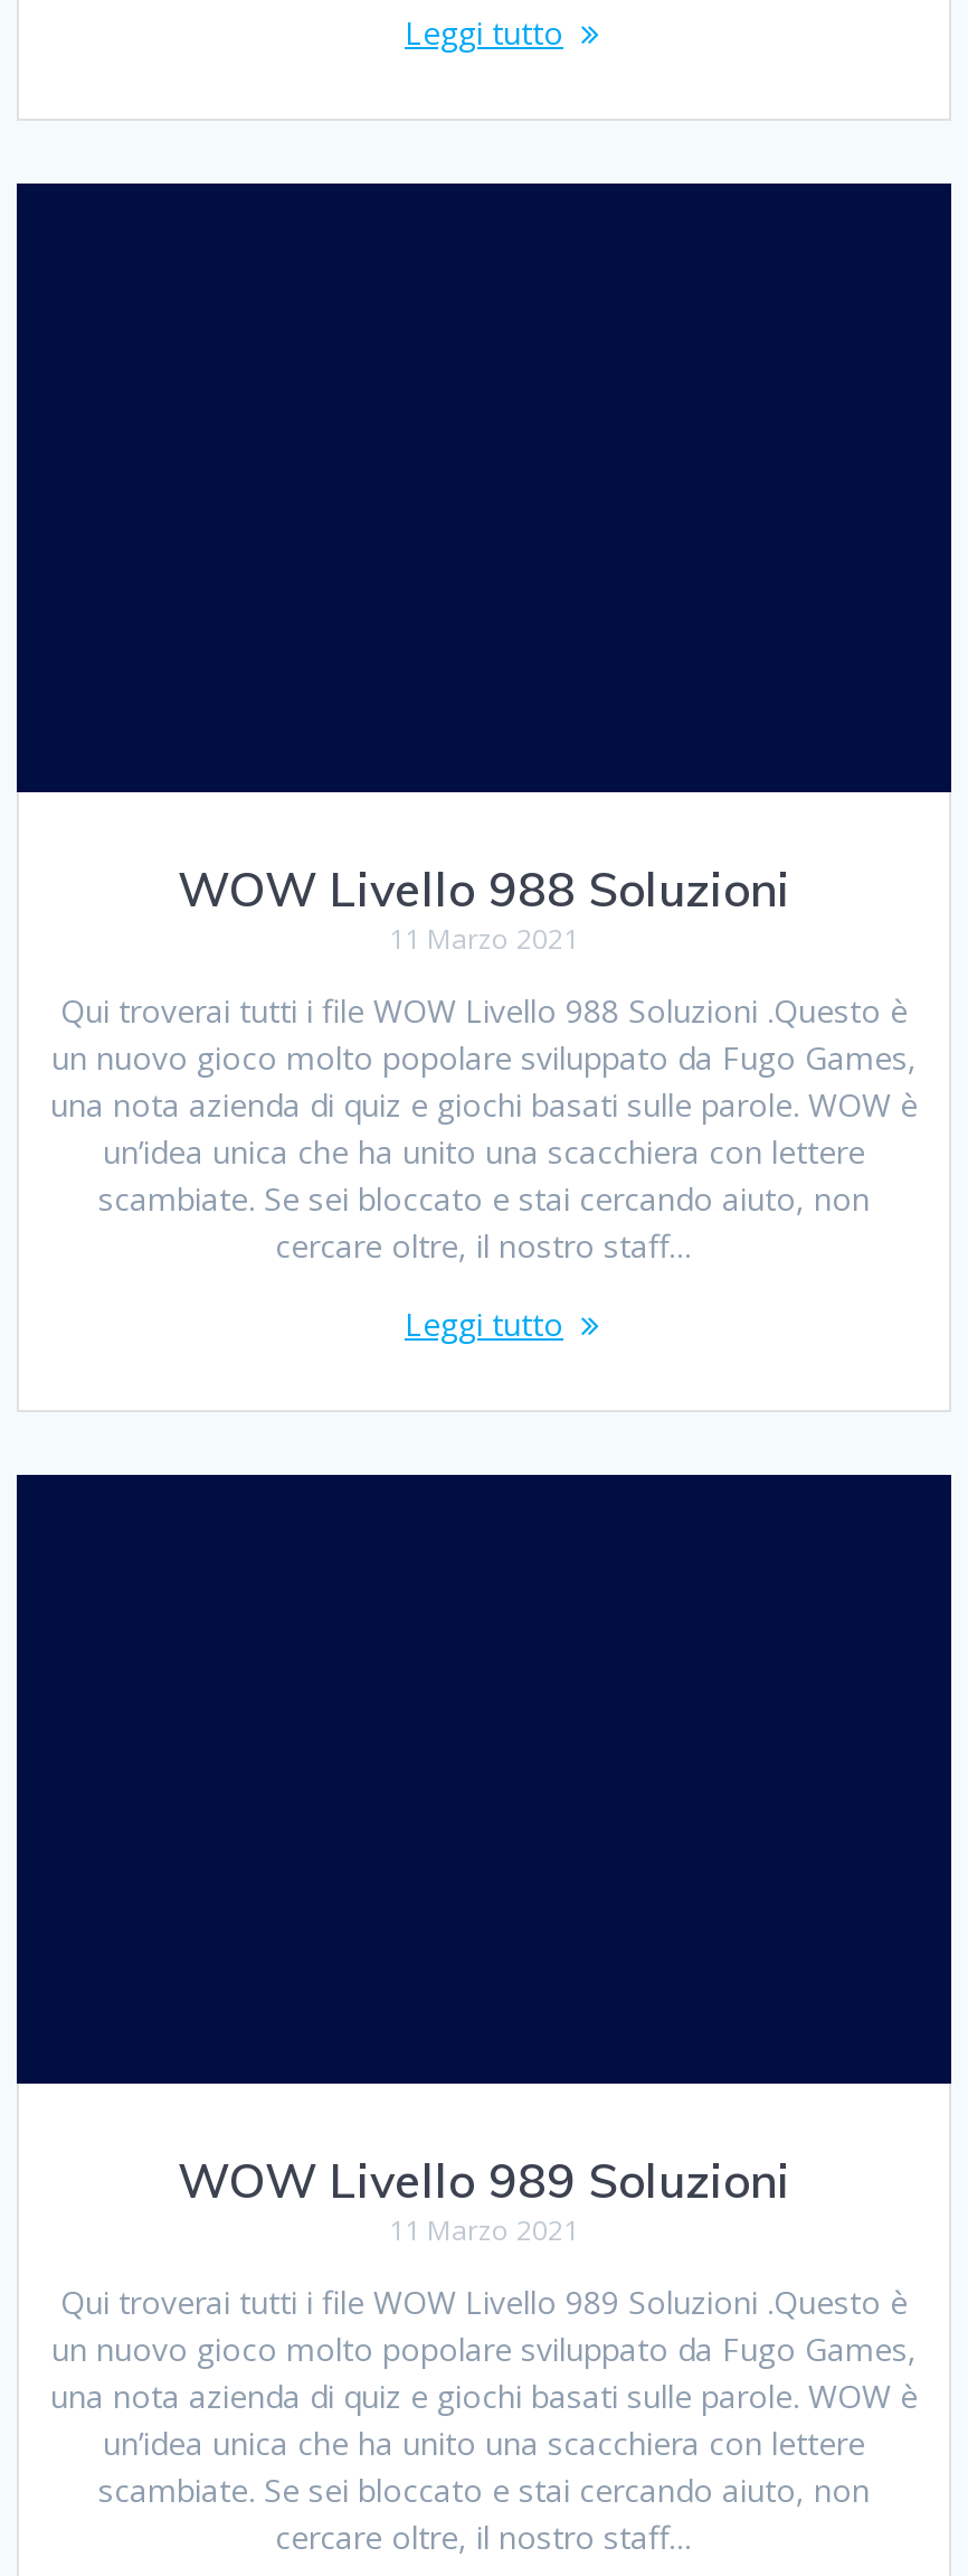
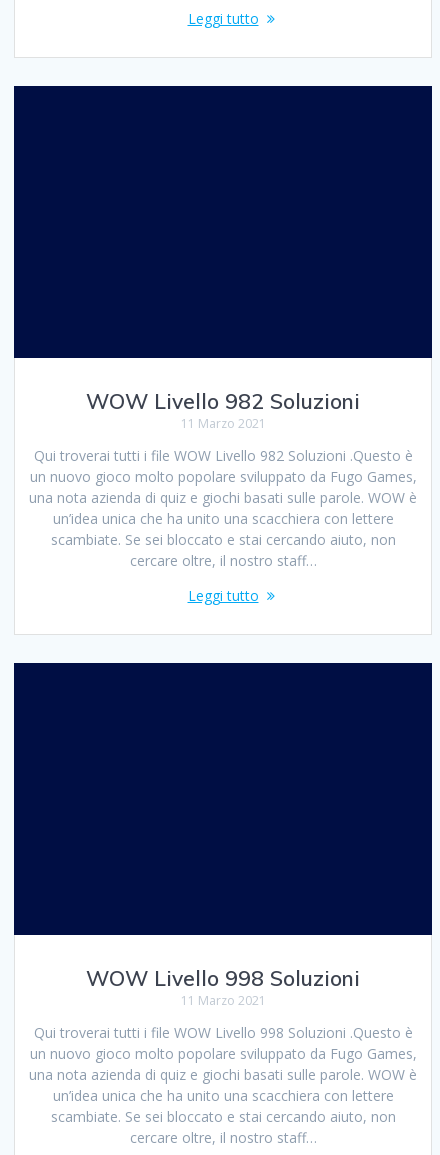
- WOW Livello 988 Soluzioni
+ WOW Livello 982 Soluzioni

- Qui troverai tutti i file WOW Livello 988 Soluzioni .Questo è
+ Qui troverai tutti i file WOW Livello 982 Soluzioni .Questo è

- WOW Livello 989 Soluzioni
+ WOW Livello 998 Soluzioni

- Qui troverai tutti i file WOW Livello 989 Soluzioni .Questo è
+ Qui troverai tutti i file WOW Livello 998 Soluzioni .Questo è
